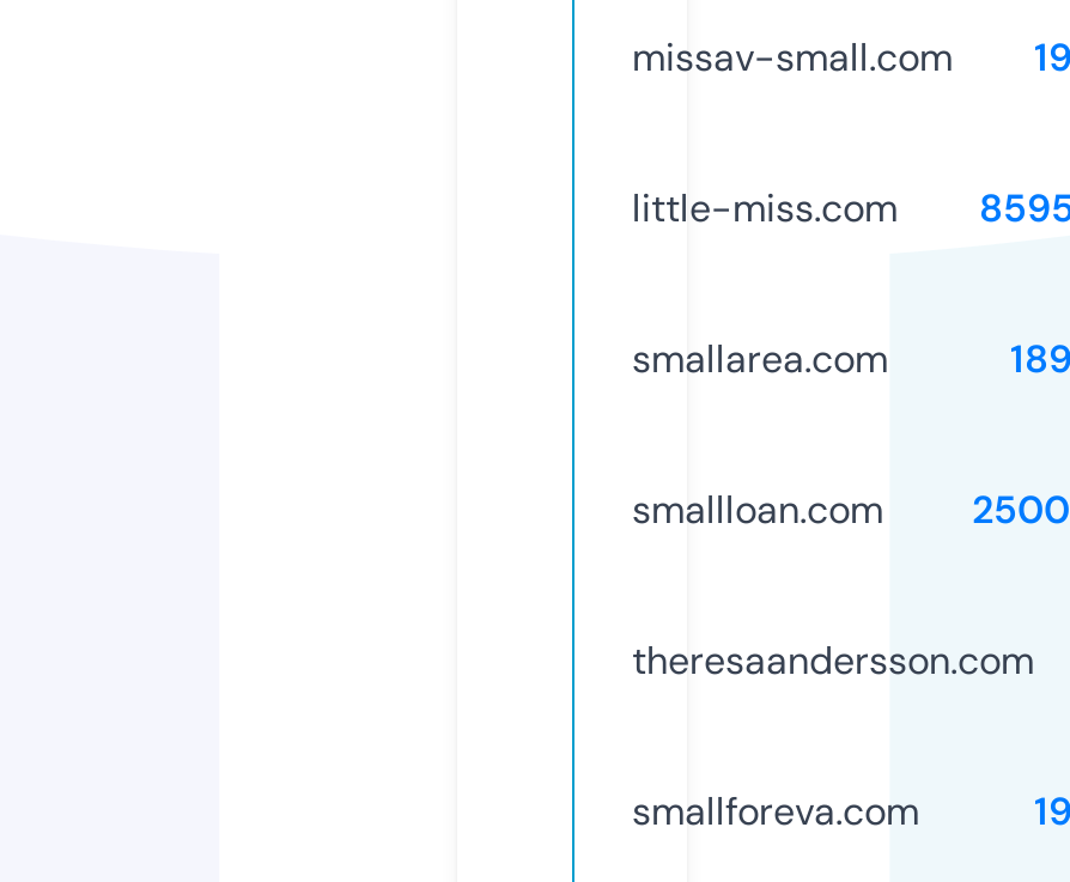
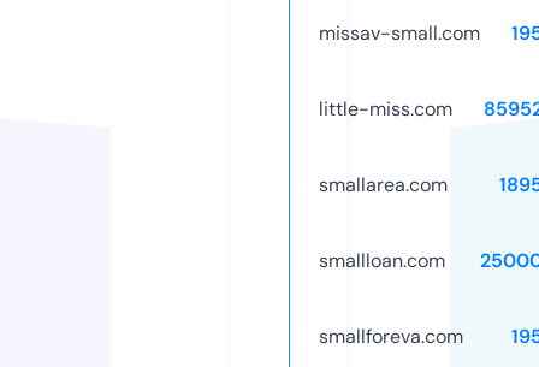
- theresaandersson.com
